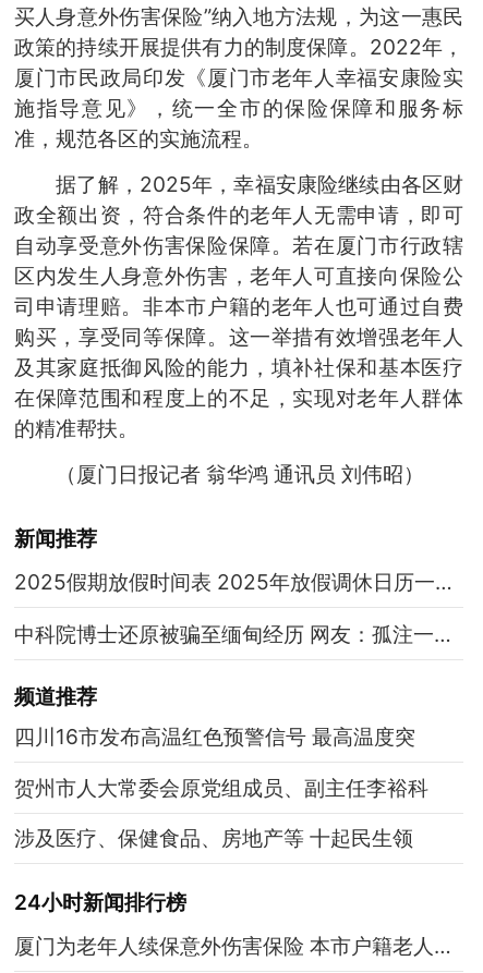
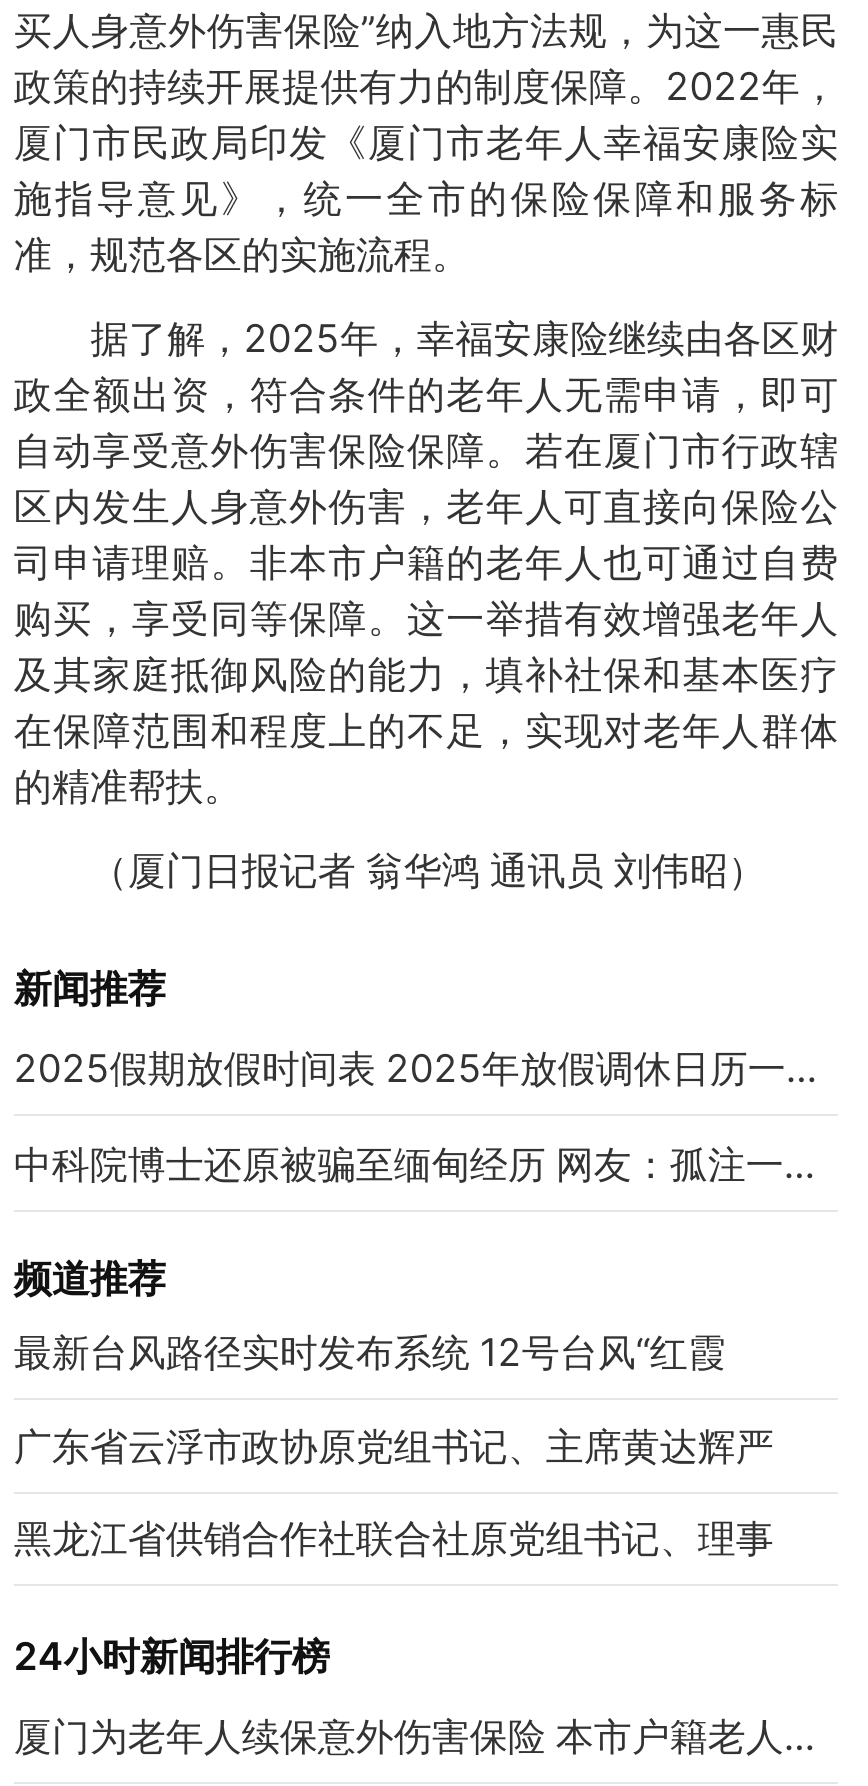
- 四川16市发布高温红色预警信号 最高温度突
+ 最新台风路径实时发布系统 12号台风“红霞

- 贺州市人大常委会原党组成员、副主任李裕科
+ 广东省云浮市政协原党组书记、主席黄达辉严

- 涉及医疗、保健食品、房地产等 十起民生领
+ 黑龙江省供销合作社联合社原党组书记、理事
